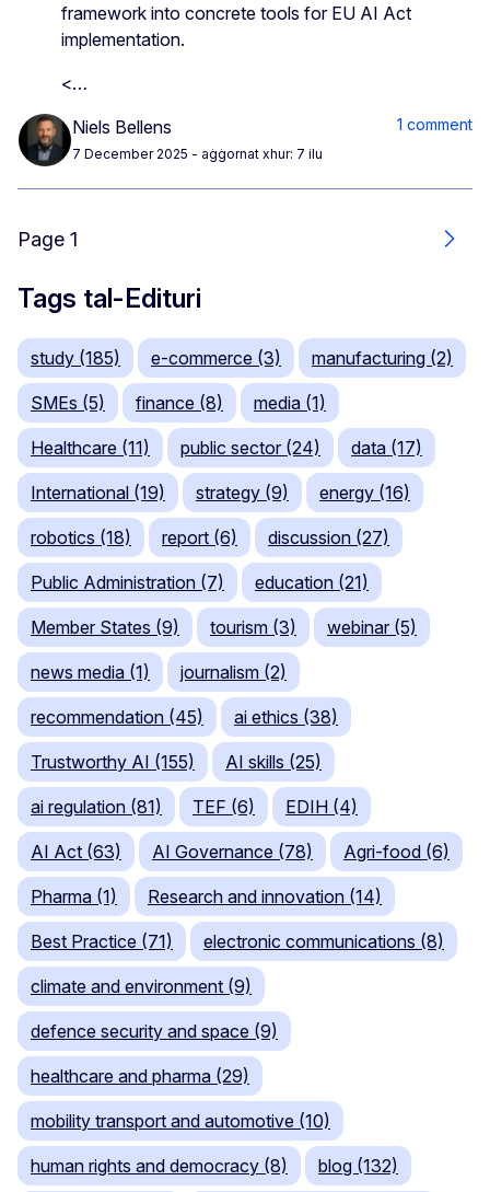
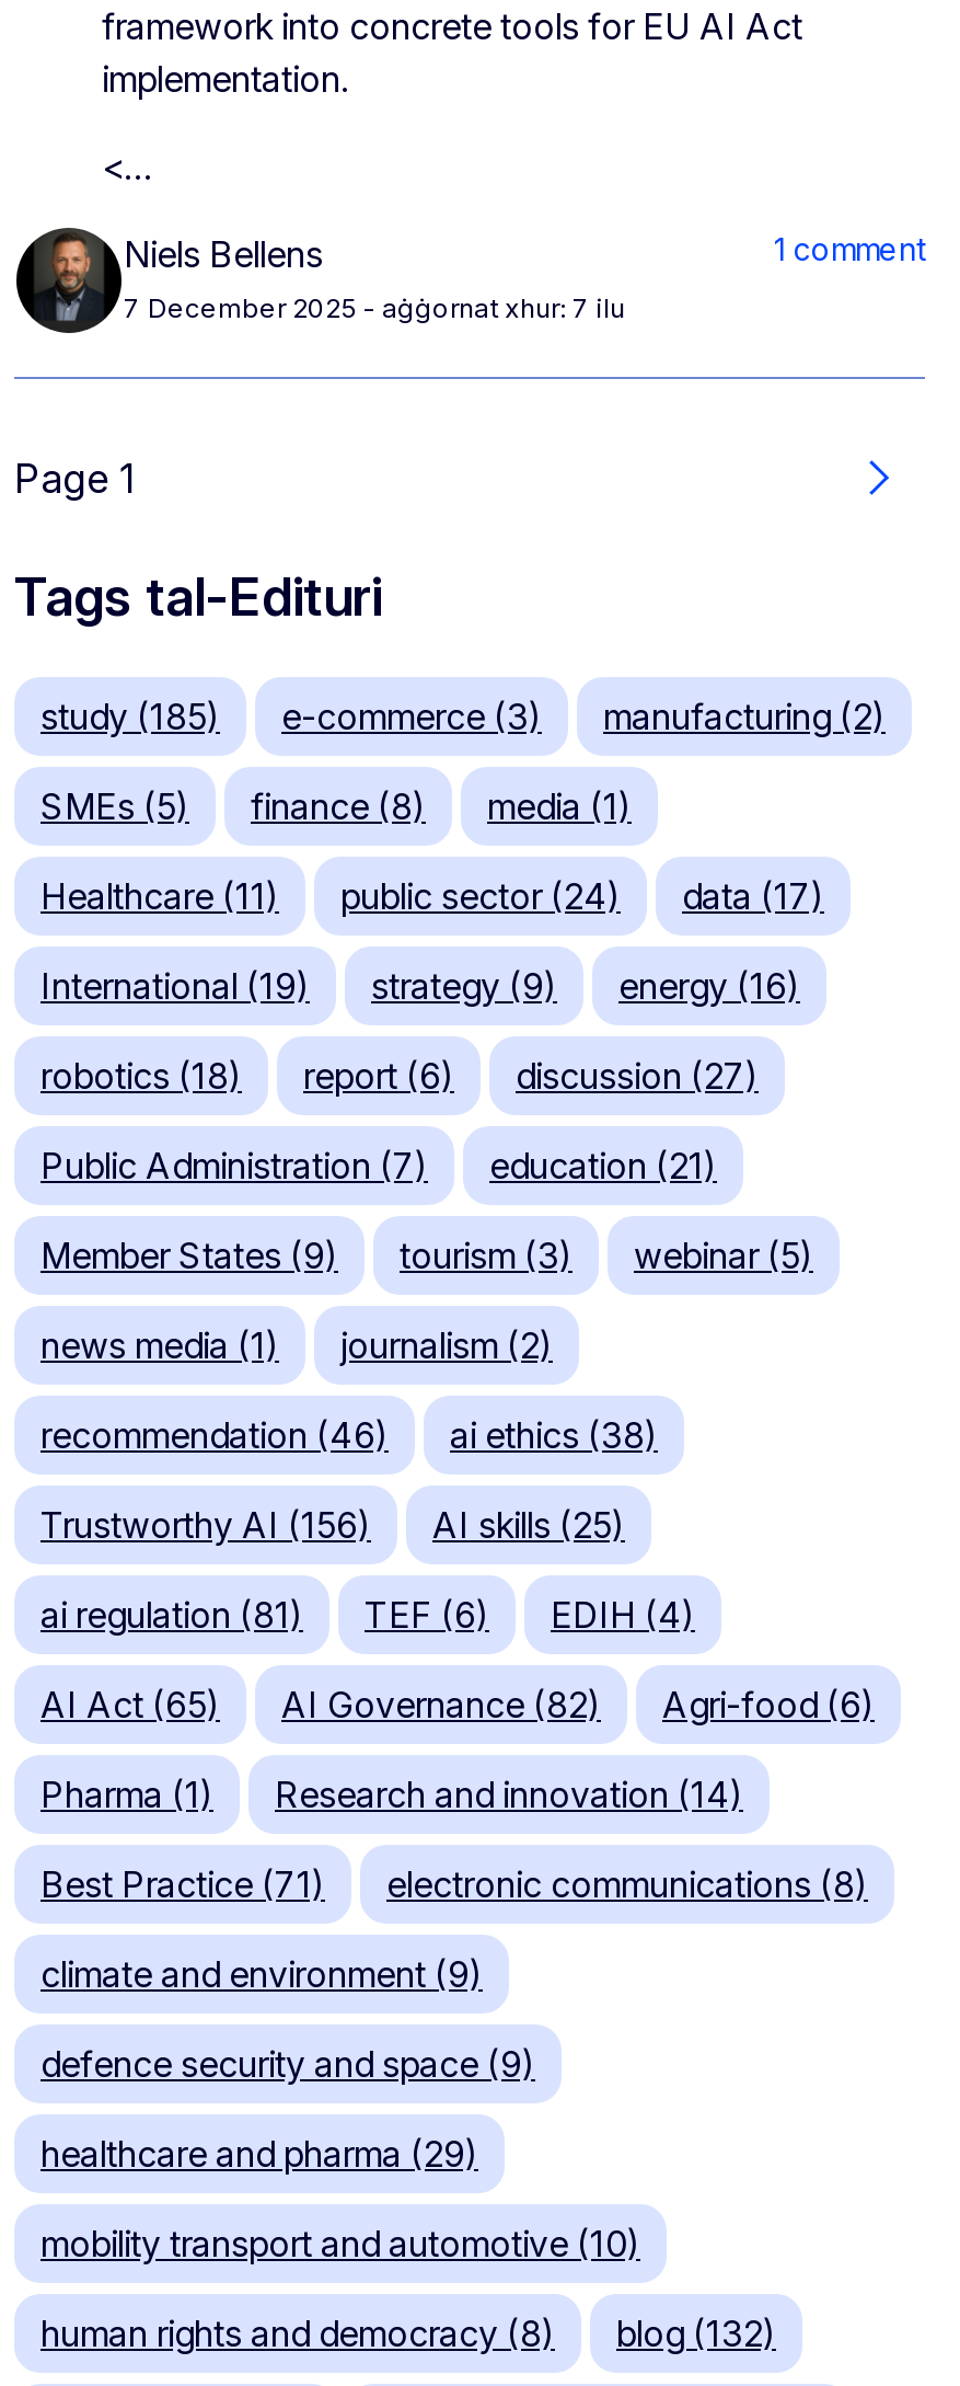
- recommendation (45)
+ recommendation (46)

- Trustworthy AI (155)
+ Trustworthy AI (156)

- AI Act (63)
+ AI Act (65)

- AI Governance (78)
+ AI Governance (82)
